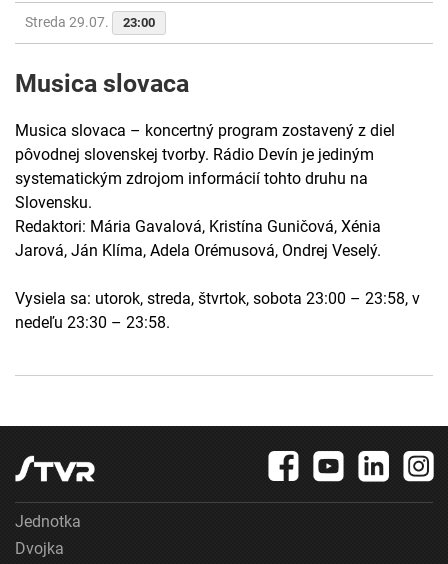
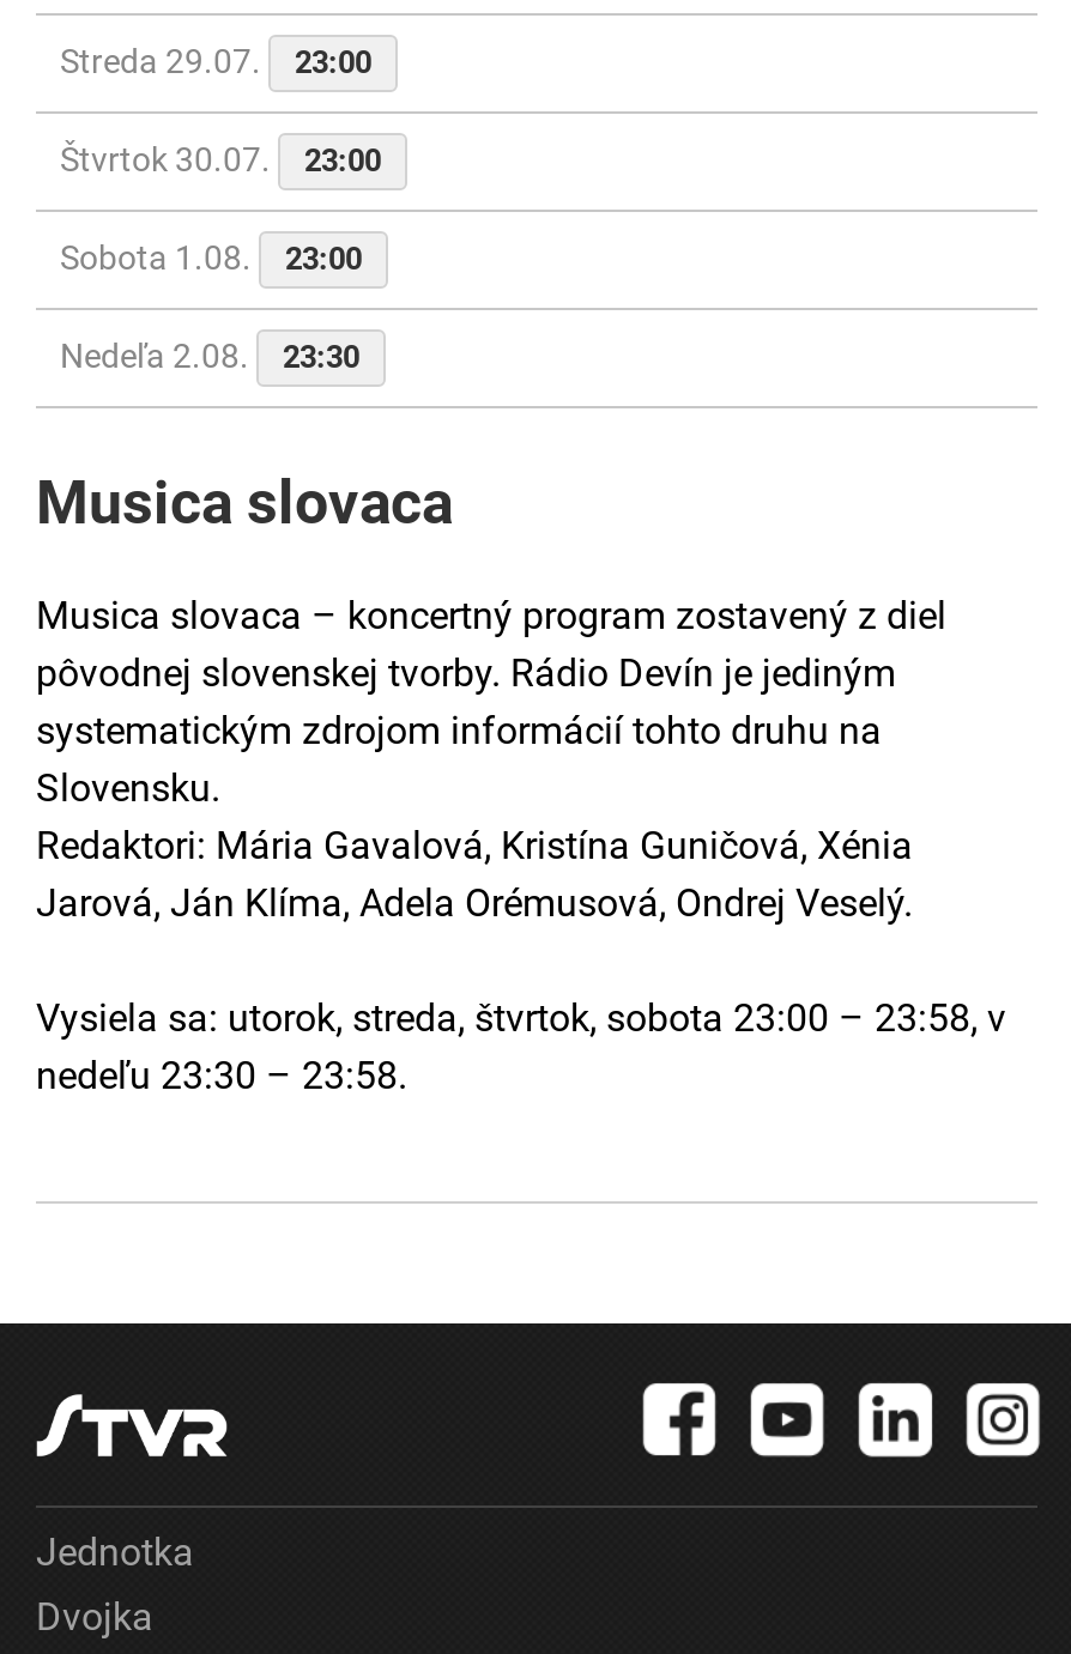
+ Štvrtok 30.07.
+ 23:00
+ Sobota 1.08.
+ 23:00
+ Nedeľa 2.08.
+ 23:30
